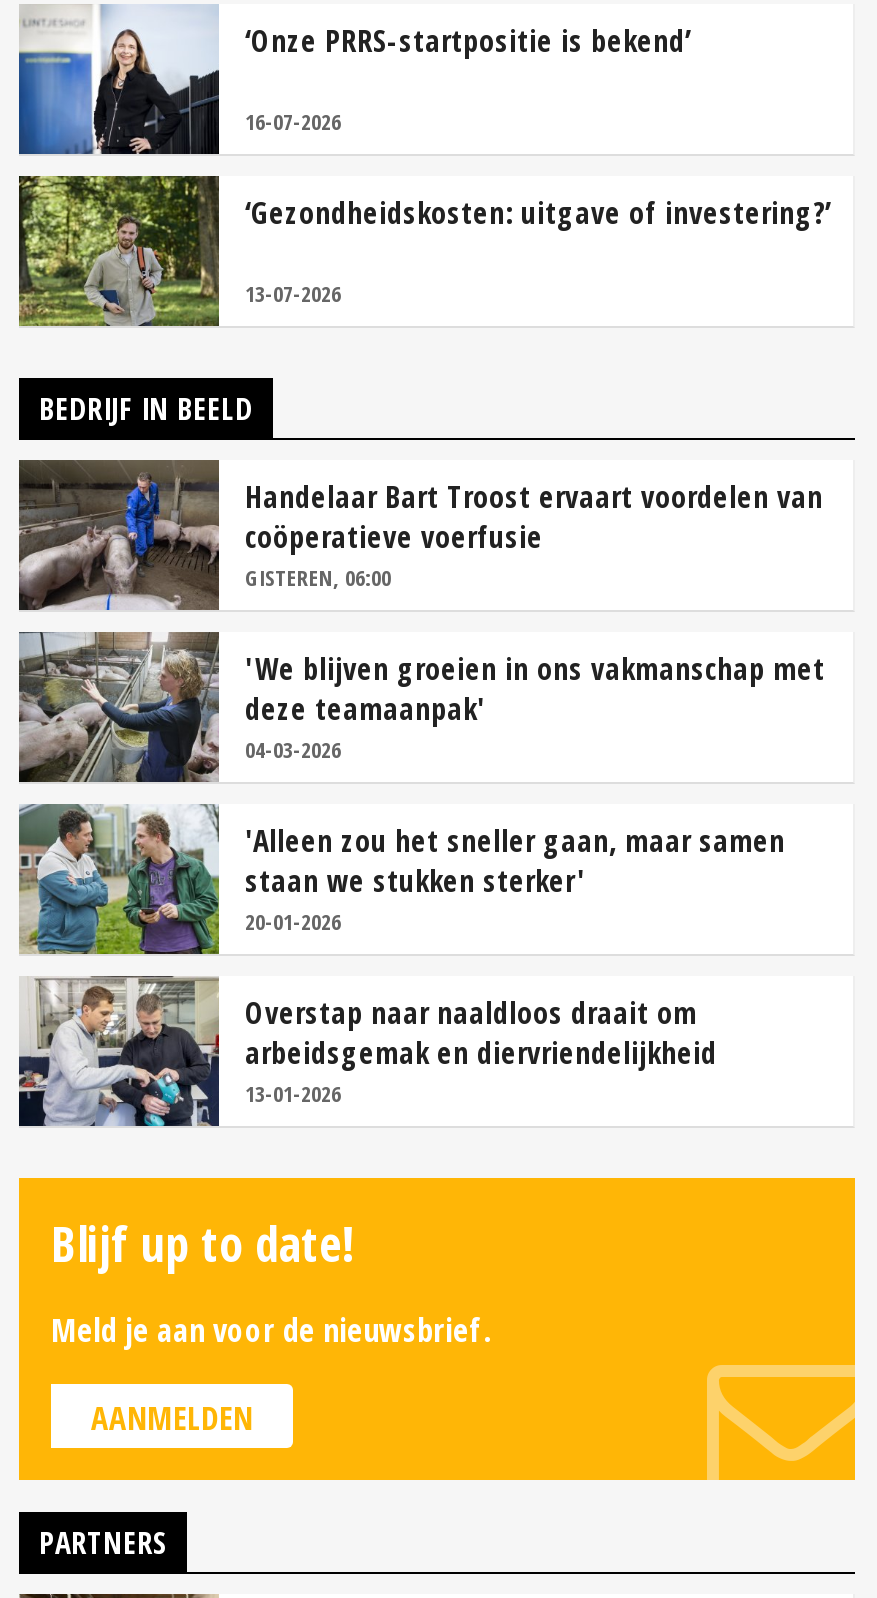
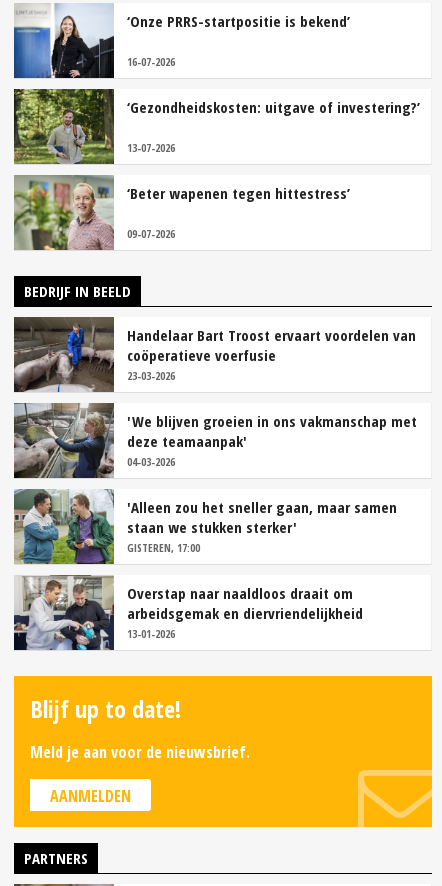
+ [image]
+ ‘Beter wapenen tegen hittestress’
+ 09-07-2026

- GISTEREN, 06:00
+ 23-03-2026

- 20-01-2026
+ GISTEREN, 17:00
